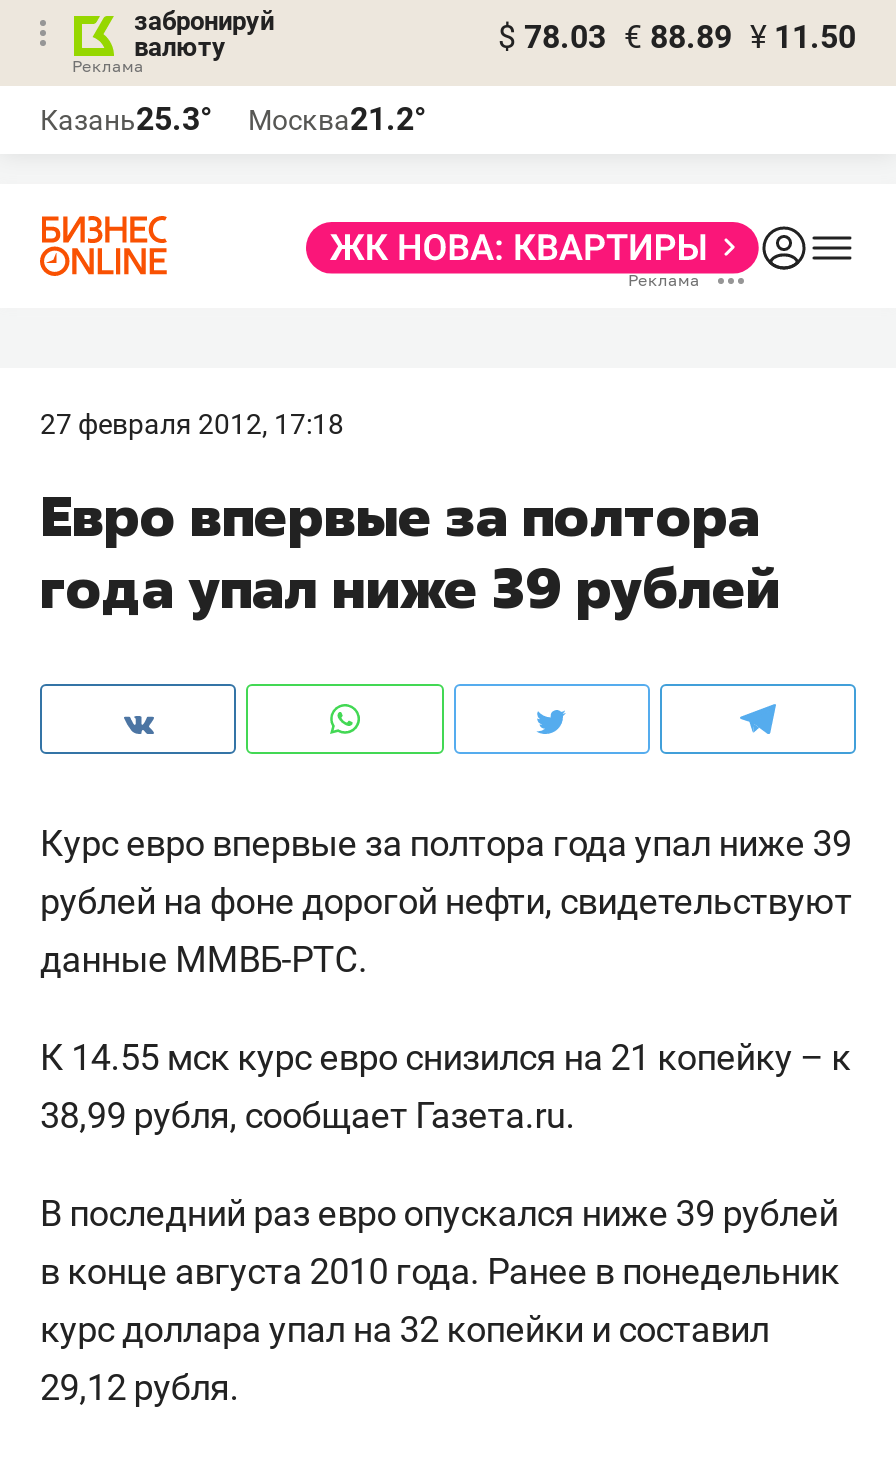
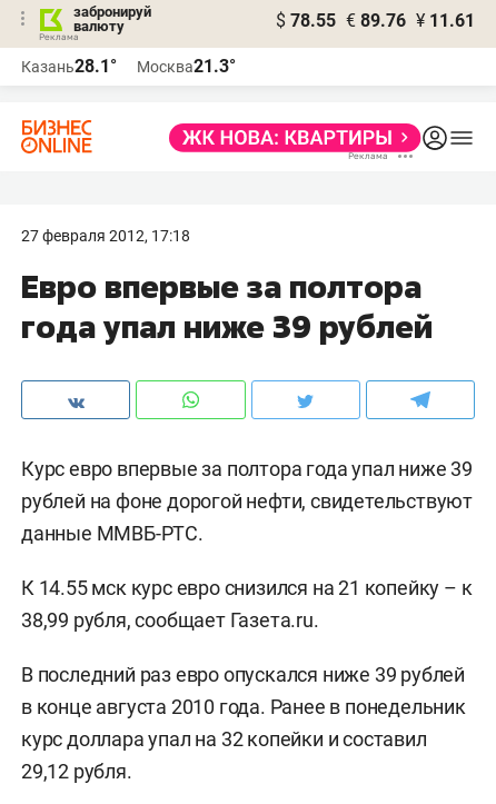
- $ 78.03 € 88.89 ¥ 11.50
+ $ 78.55 € 89.76 ¥ 11.61

- Казань25.3°
+ Казань28.1°

- Москва21.2°
+ Москва21.3°
